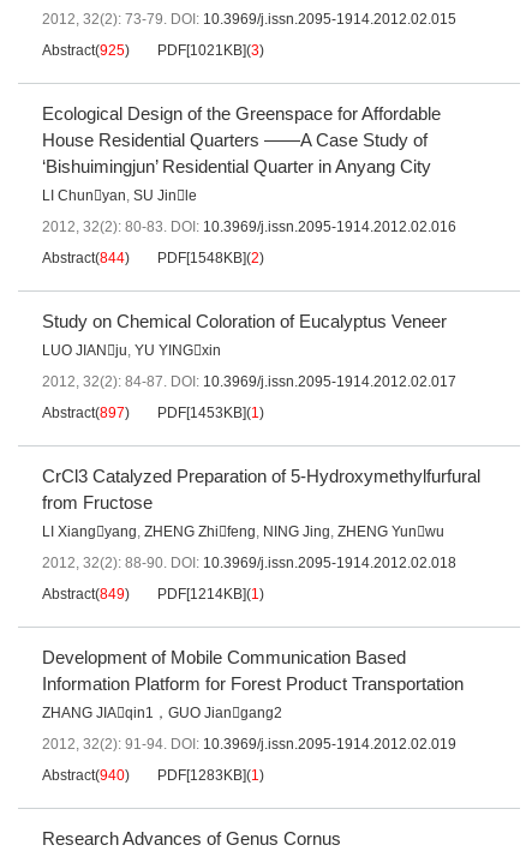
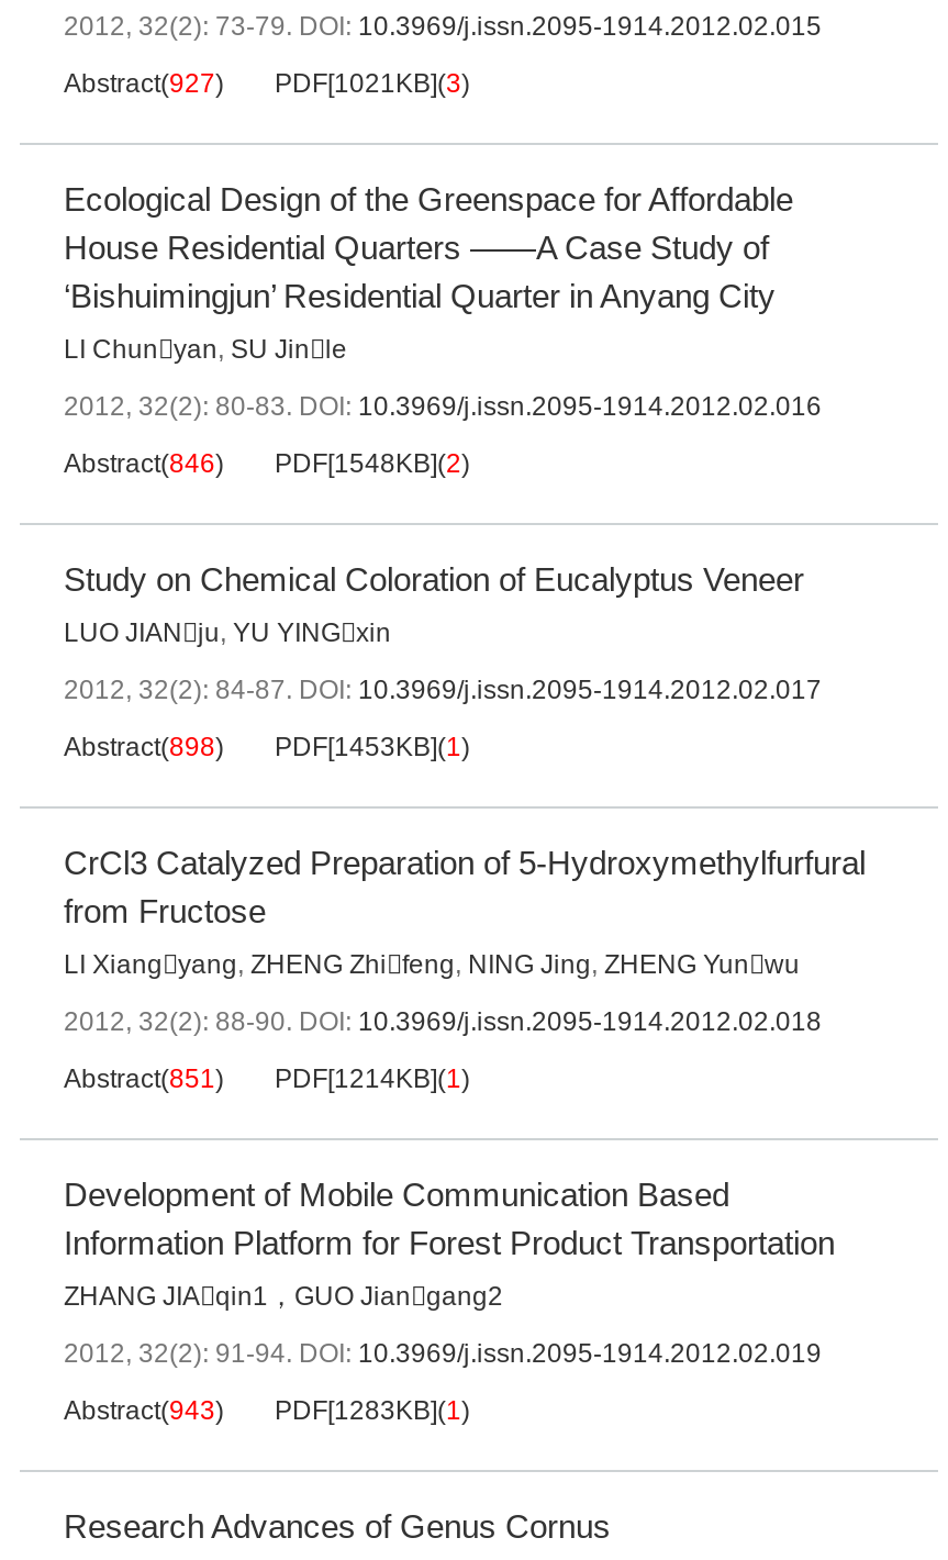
- Abstract(925) PDF[1021KB](3)
+ Abstract(927) PDF[1021KB](3)

- Abstract(844) PDF[1548KB](2)
+ Abstract(846) PDF[1548KB](2)

- Abstract(897) PDF[1453KB](1)
+ Abstract(898) PDF[1453KB](1)

- Abstract(849) PDF[1214KB](1)
+ Abstract(851) PDF[1214KB](1)

- Abstract(940) PDF[1283KB](1)
+ Abstract(943) PDF[1283KB](1)
